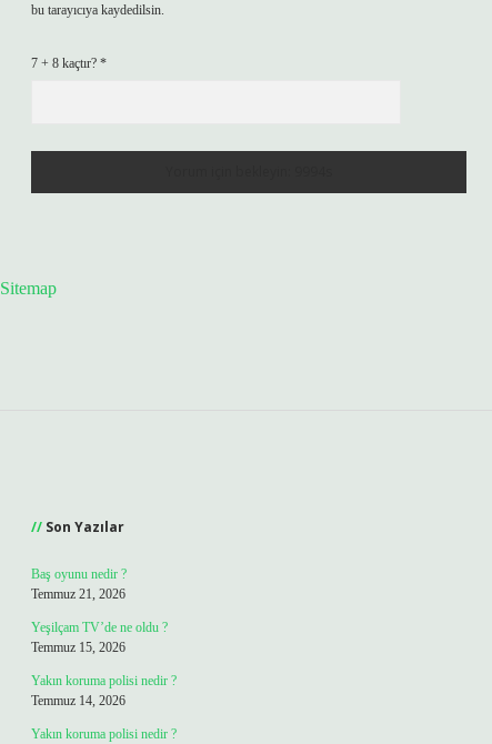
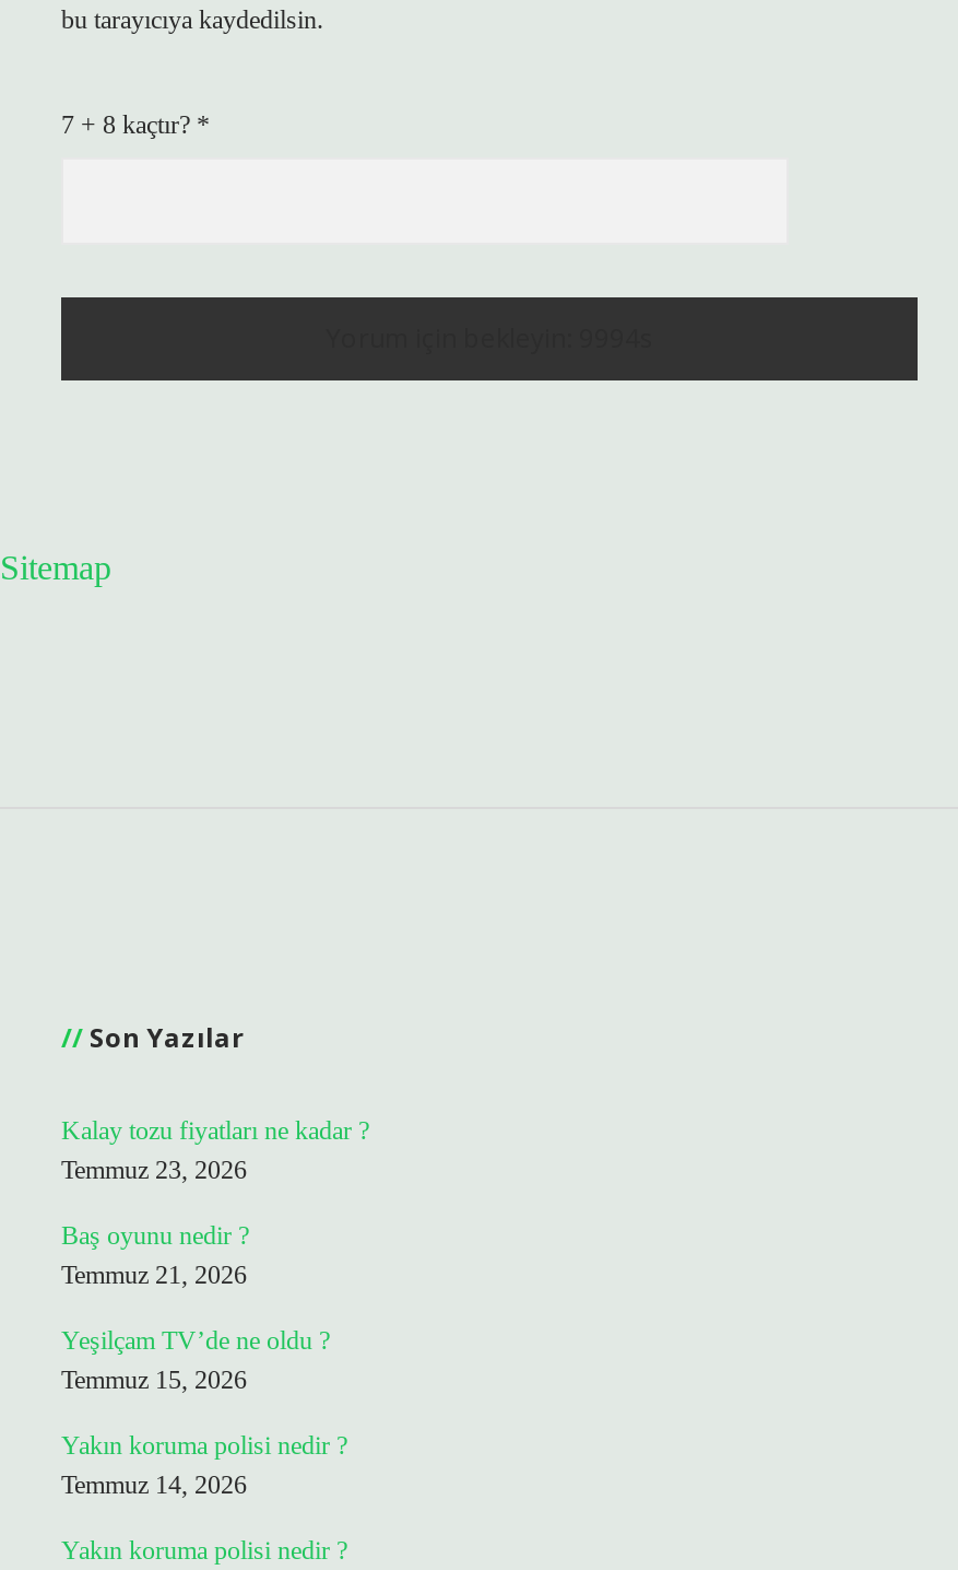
+ Kalay tozu fiyatları ne kadar ?
+ Temmuz 23, 2026
